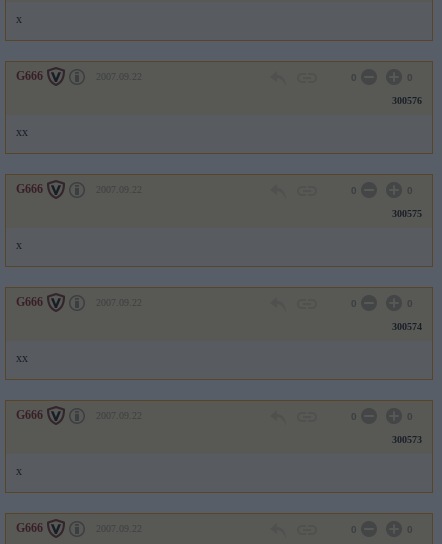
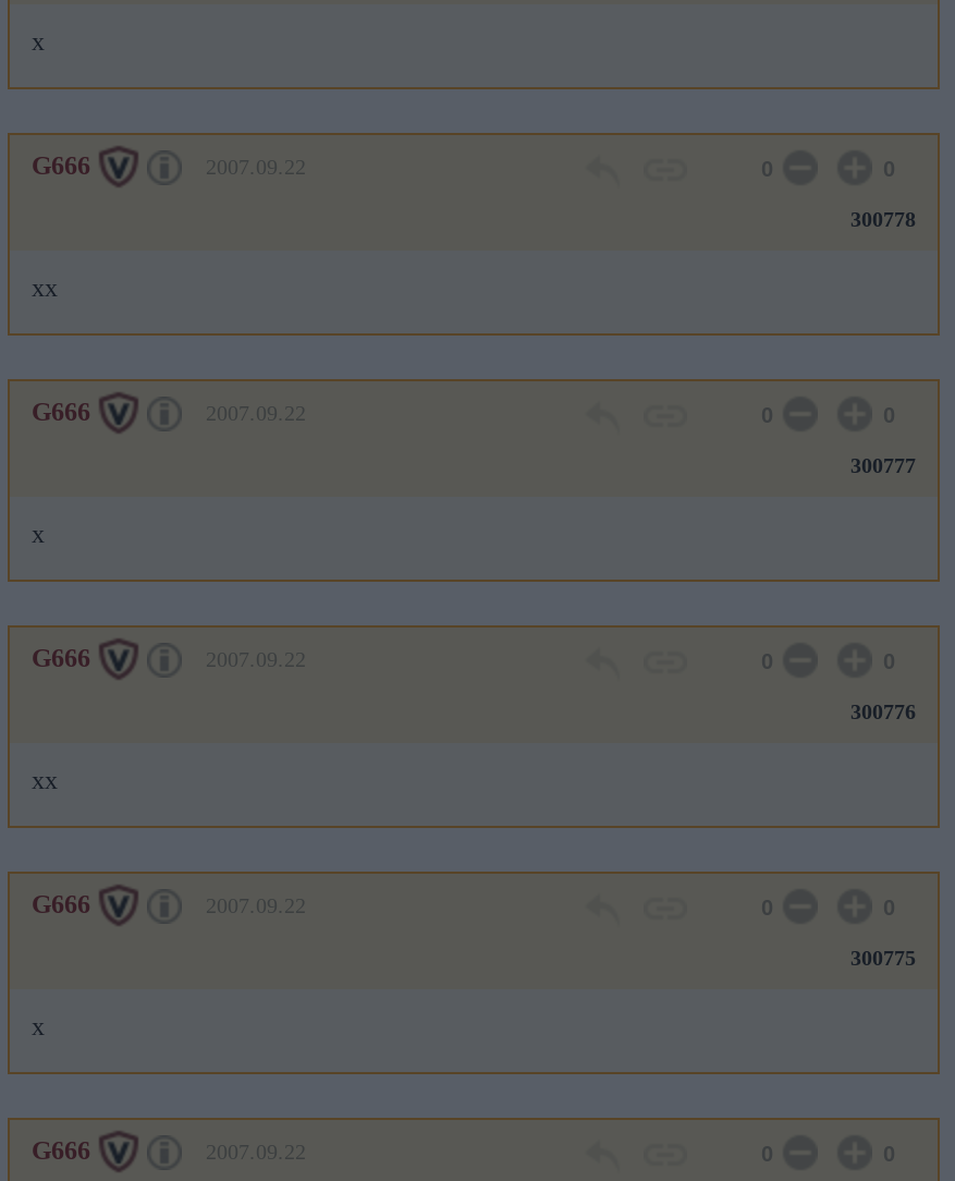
- 300576
+ 300778

- 300575
+ 300777

- 300574
+ 300776

- 300573
+ 300775
